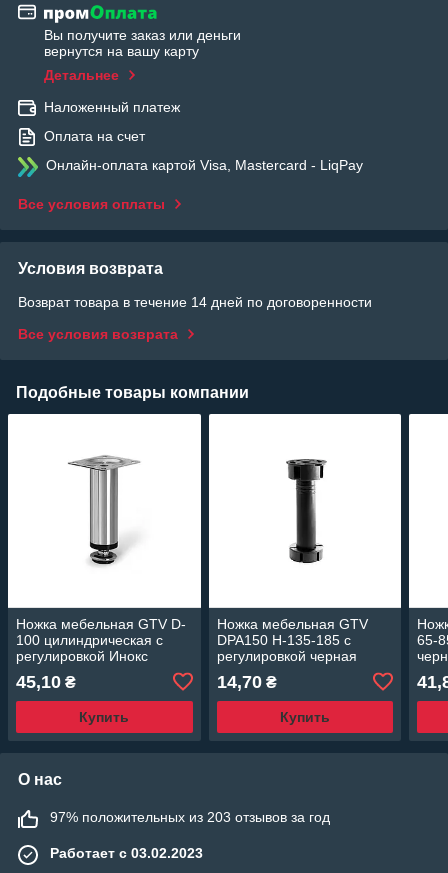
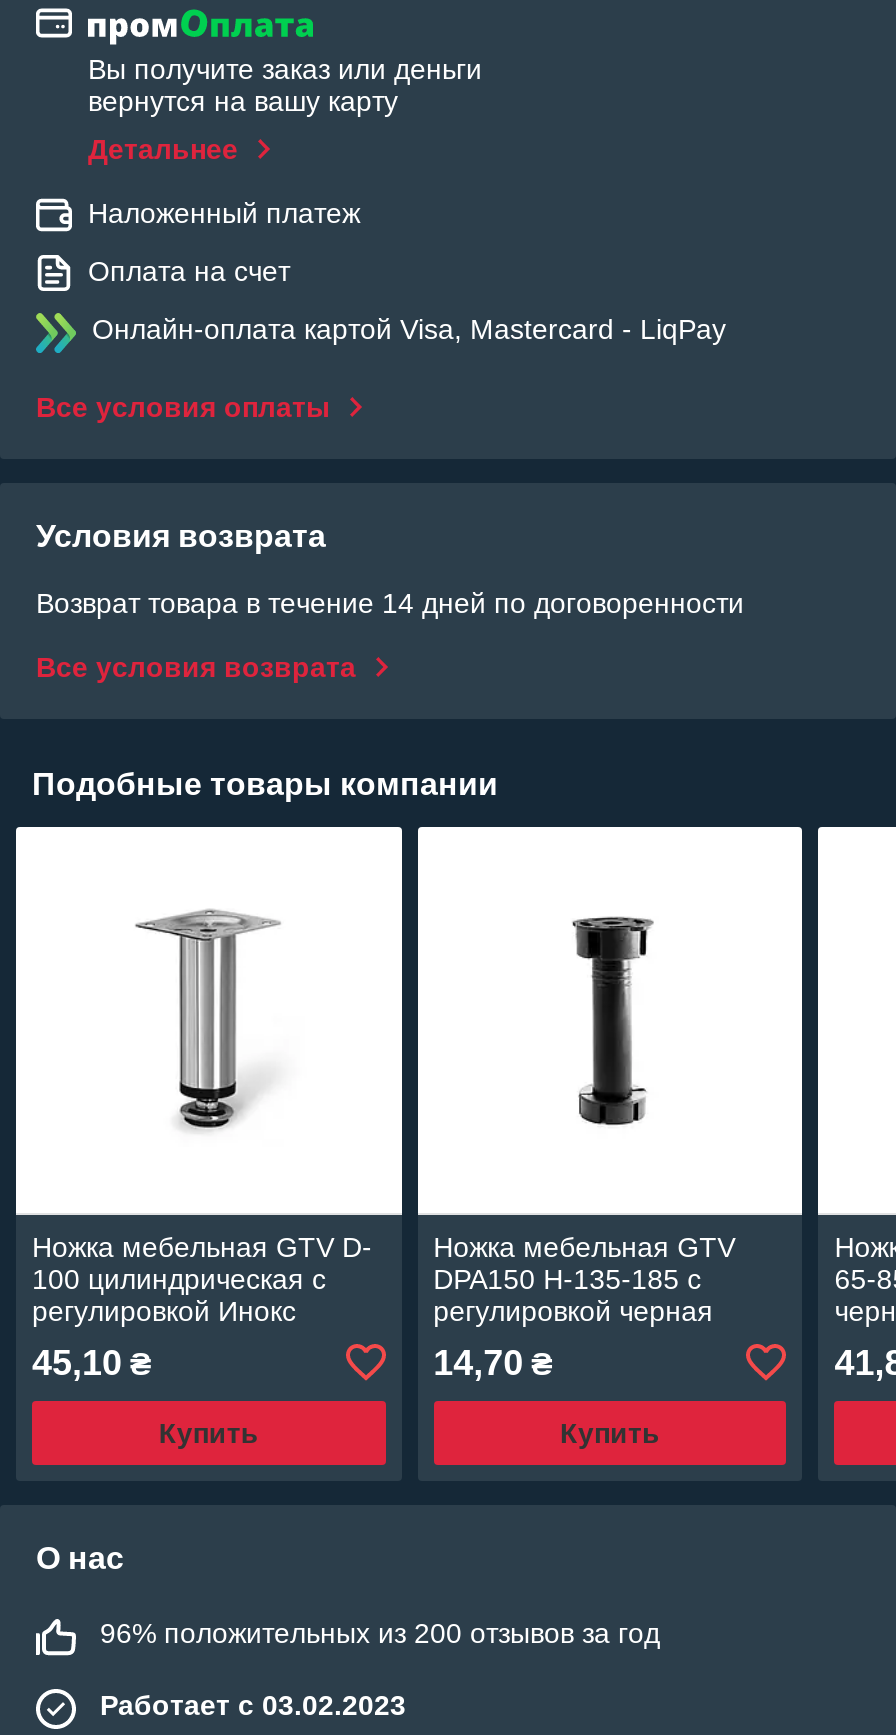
- 97% положительных из 203 отзывов за год
+ 96% положительных из 200 отзывов за год
